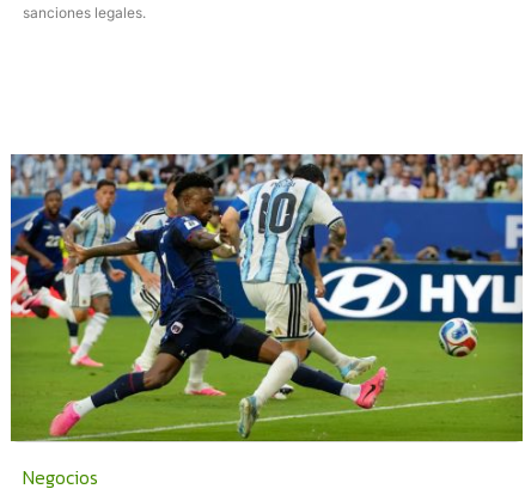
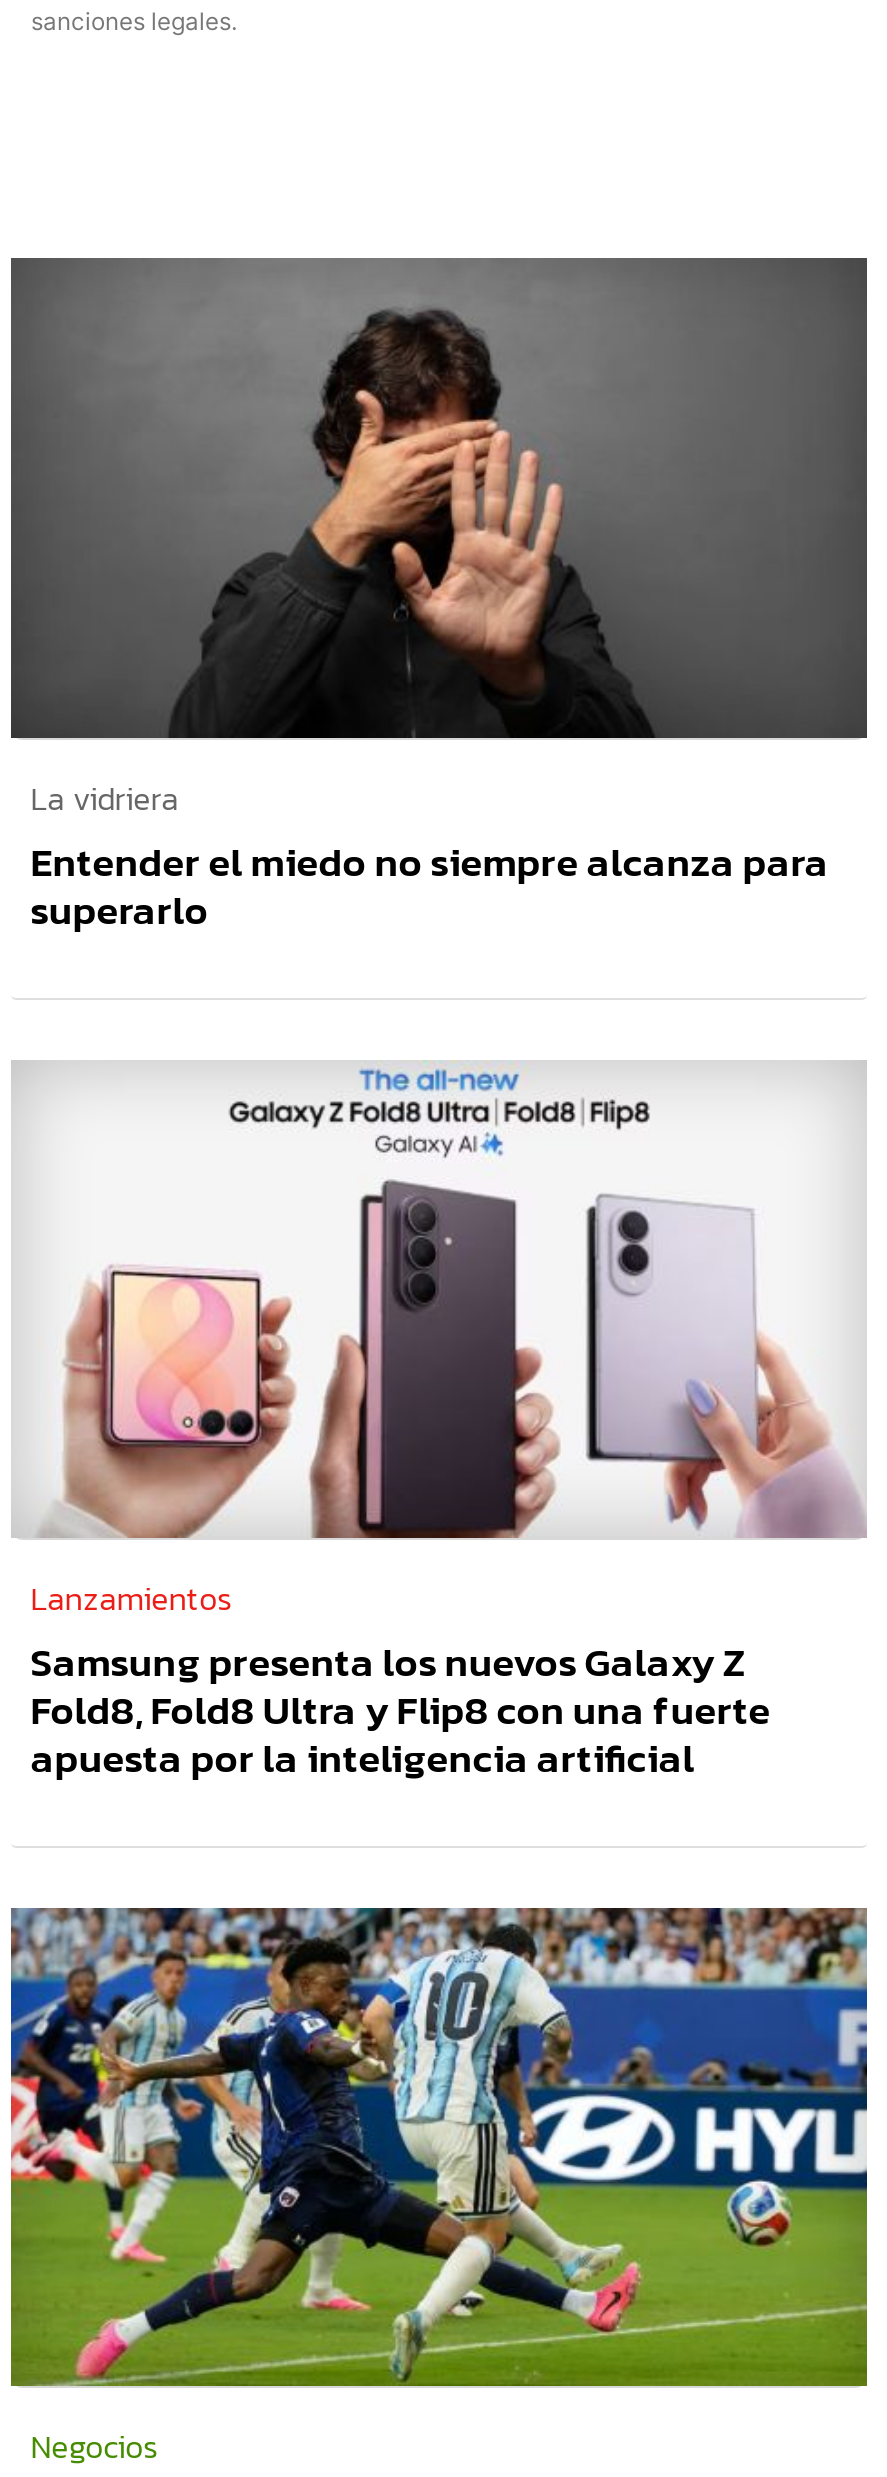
+ [image]
+ La vidriera
+ Entender el miedo no siempre alcanza para
+ superarlo

+ [image]
+ Lanzamientos
+ Samsung presenta los nuevos Galaxy Z
+ Fold8, Fold8 Ultra y Flip8 con una fuerte
+ apuesta por la inteligencia artificial
